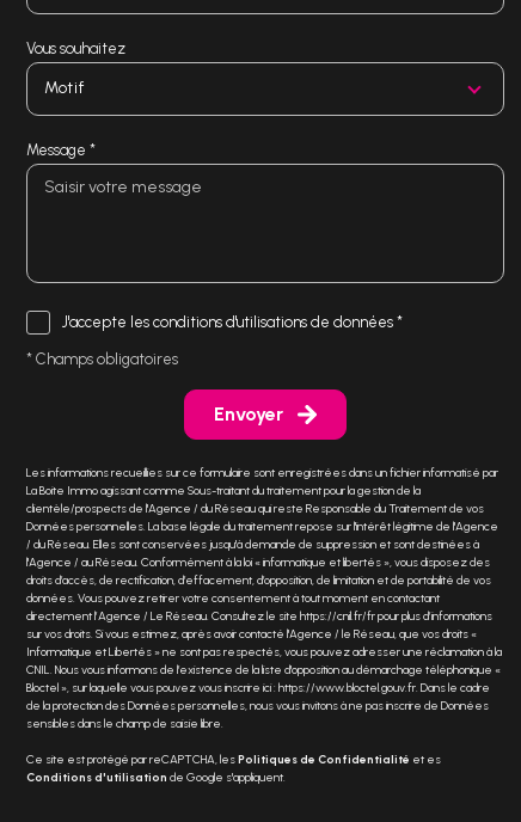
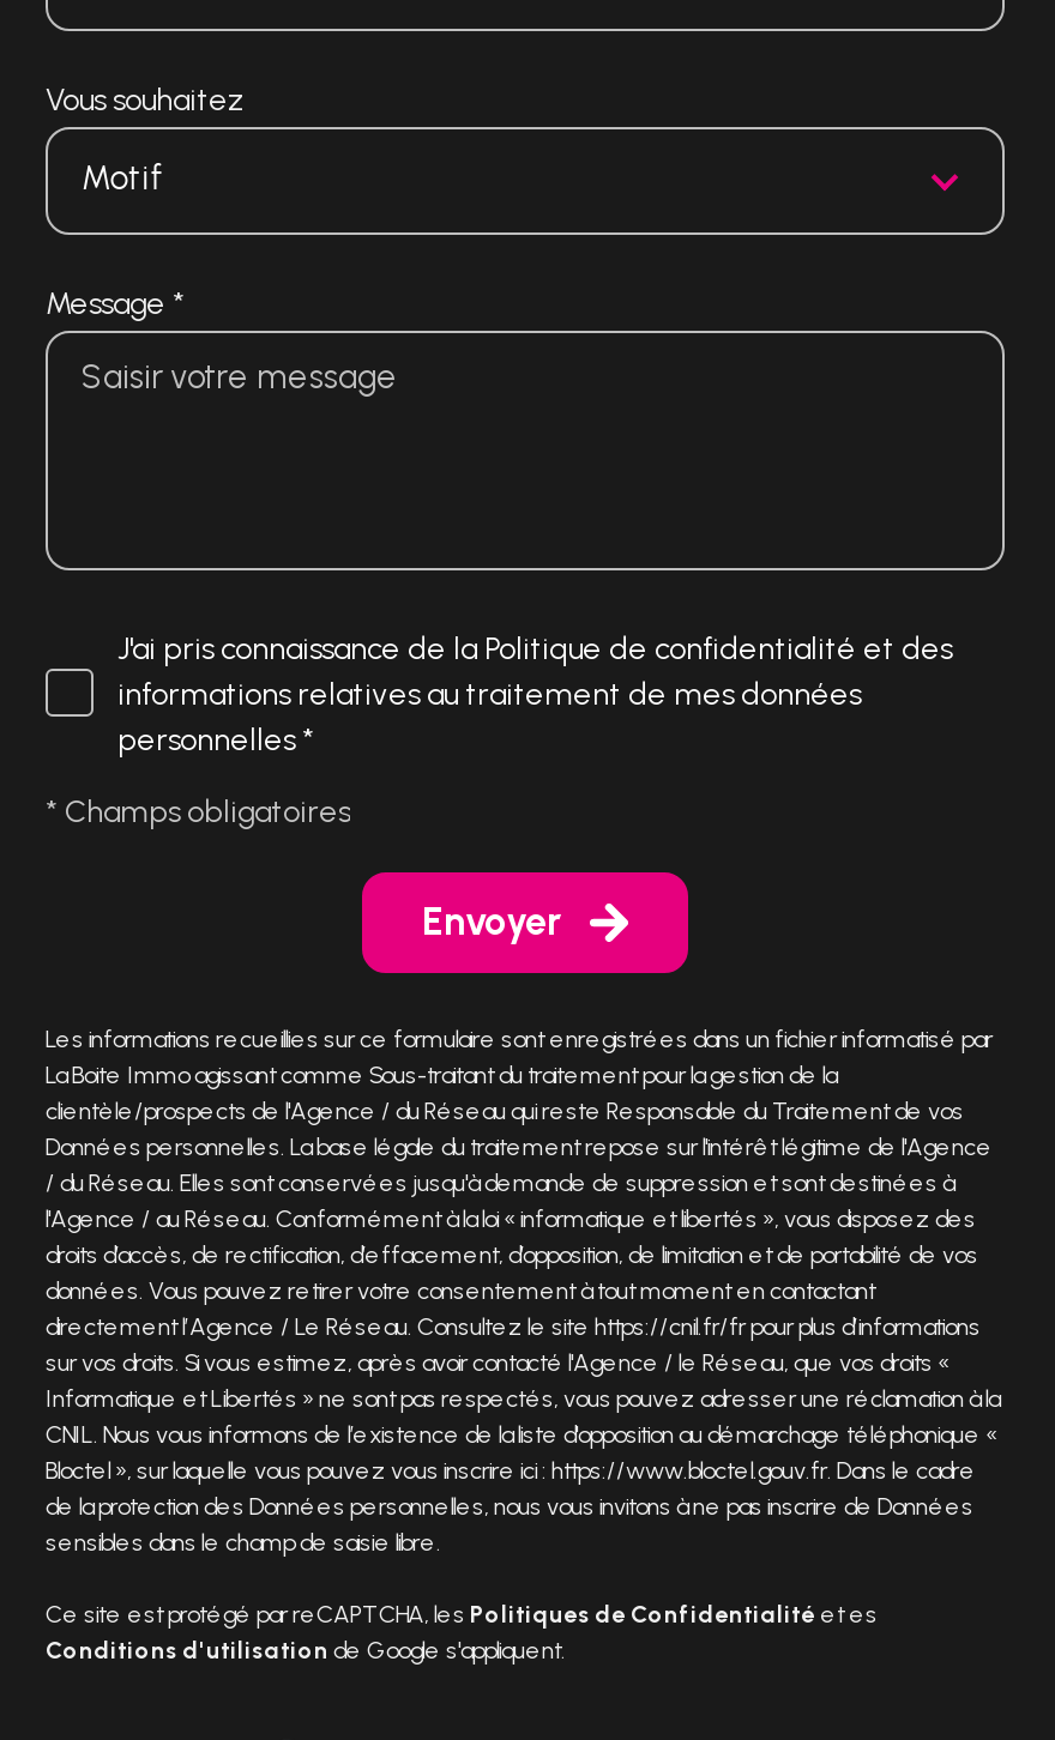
- J'accepte les conditions d'utilisations de données *
+ J'ai pris connaissance de la Politique de confidentialité et des
+ informations relatives au traitement de mes données
+ personnelles *
